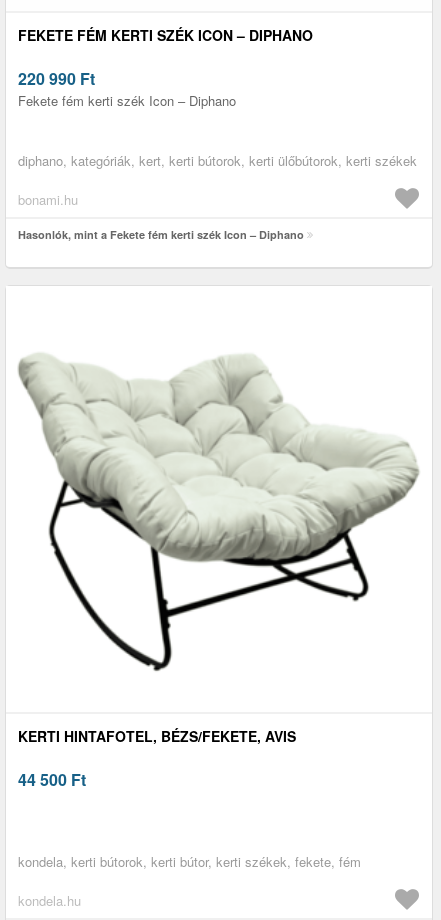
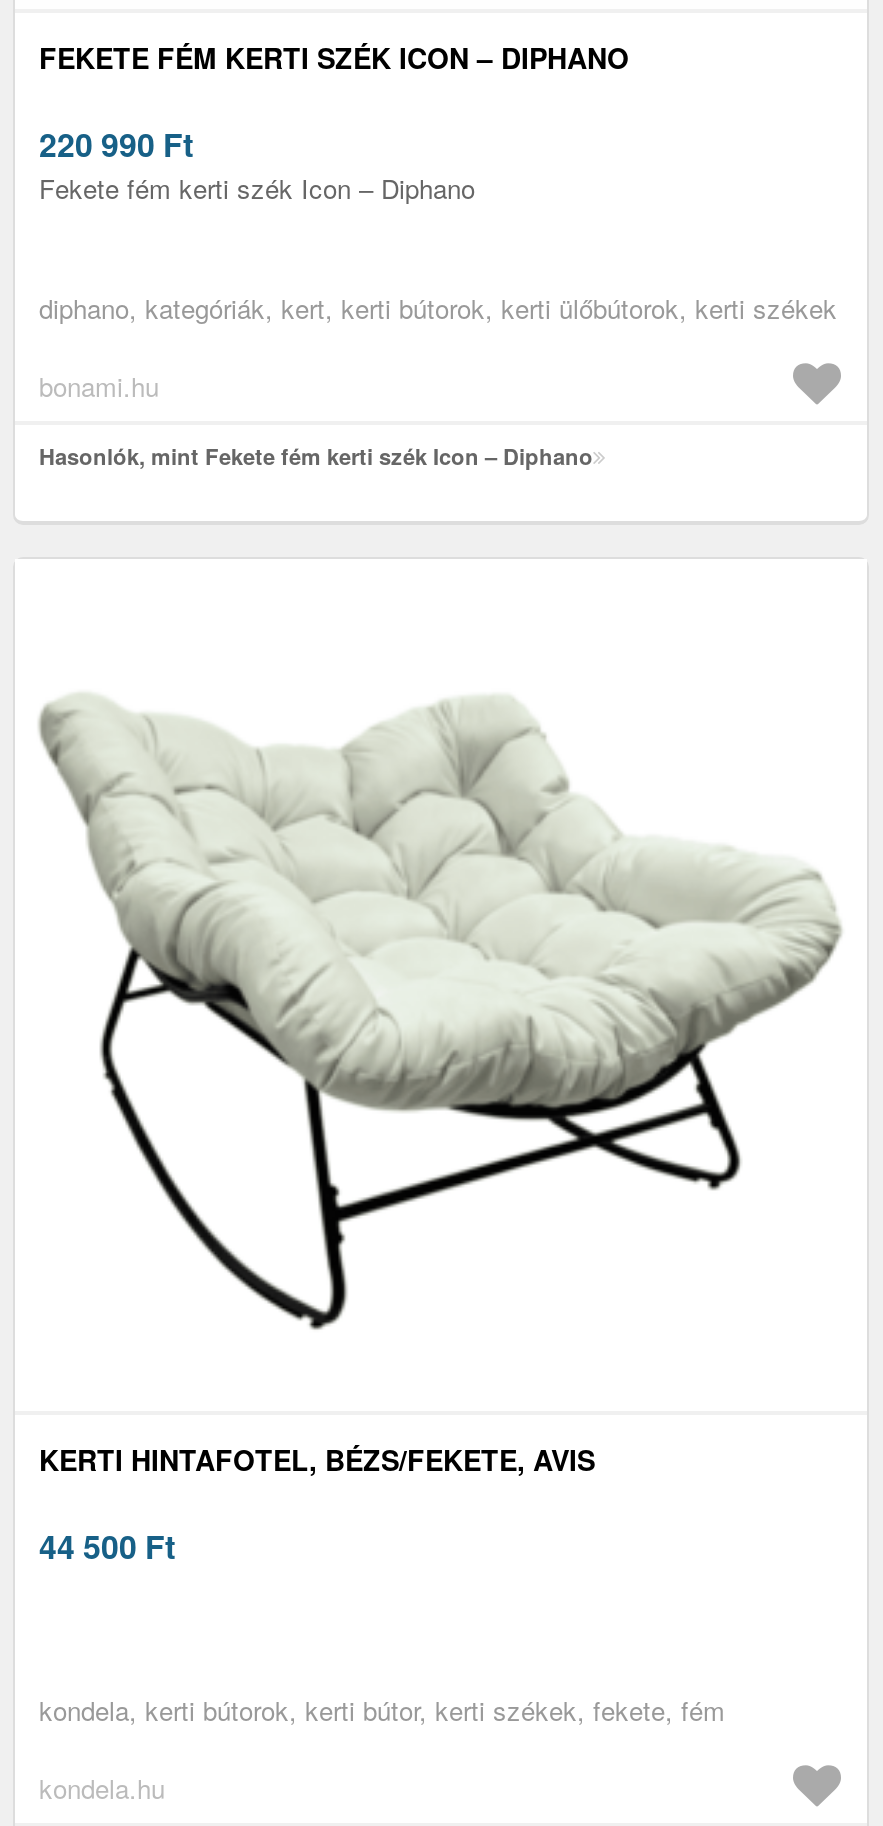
- Hasonlók, mint a Fekete fém kerti szék Icon – Diphano
+ Hasonlók, mint Fekete fém kerti szék Icon – Diphano
